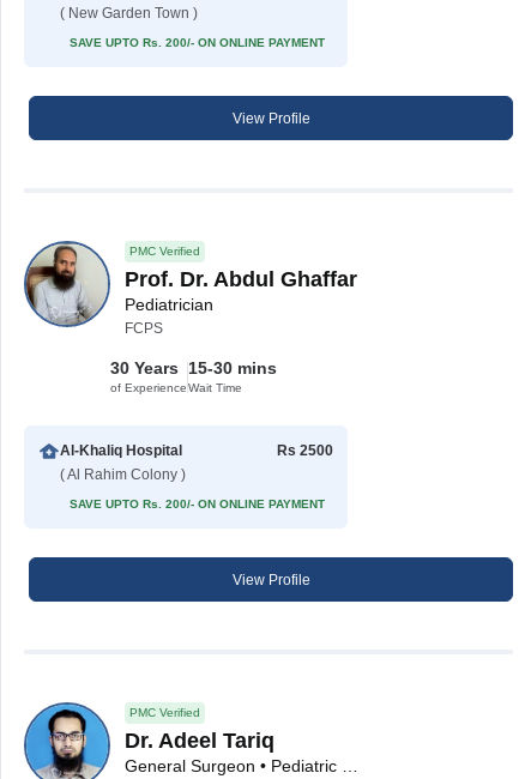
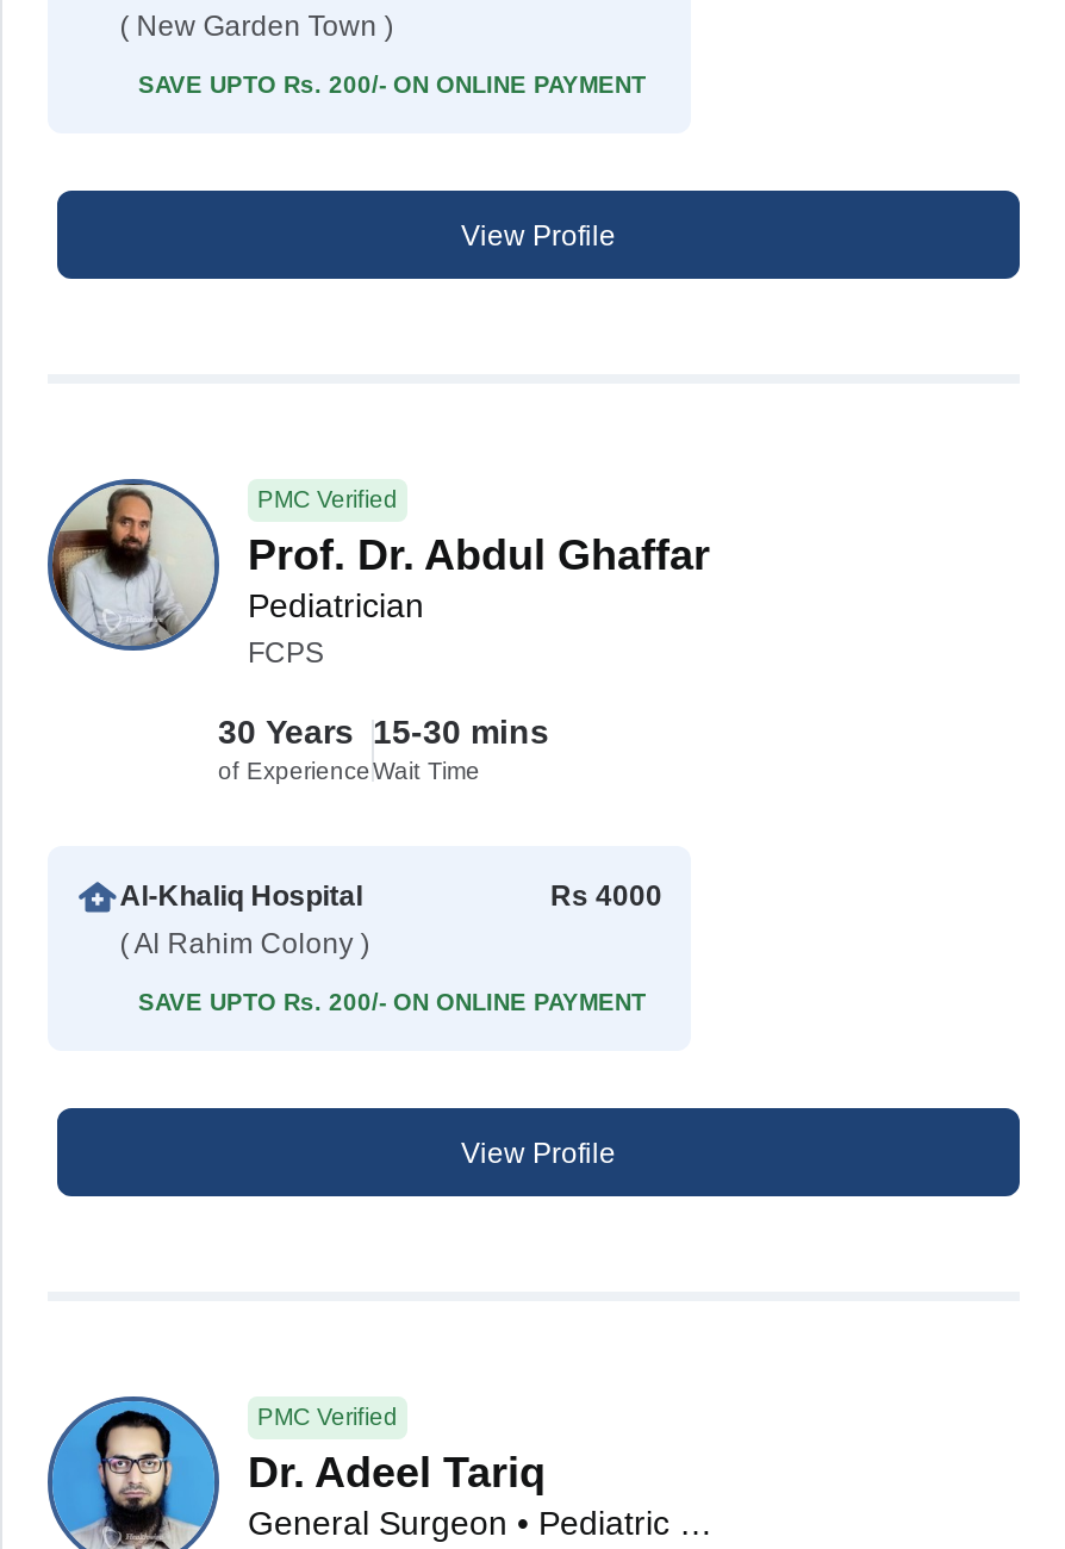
- Rs 2500
+ Rs 4000
